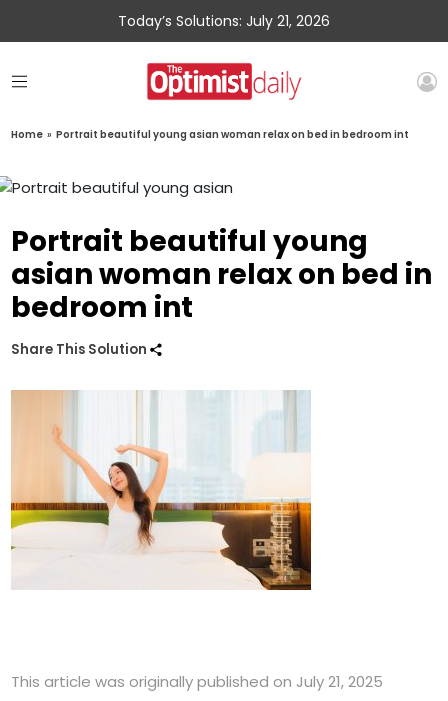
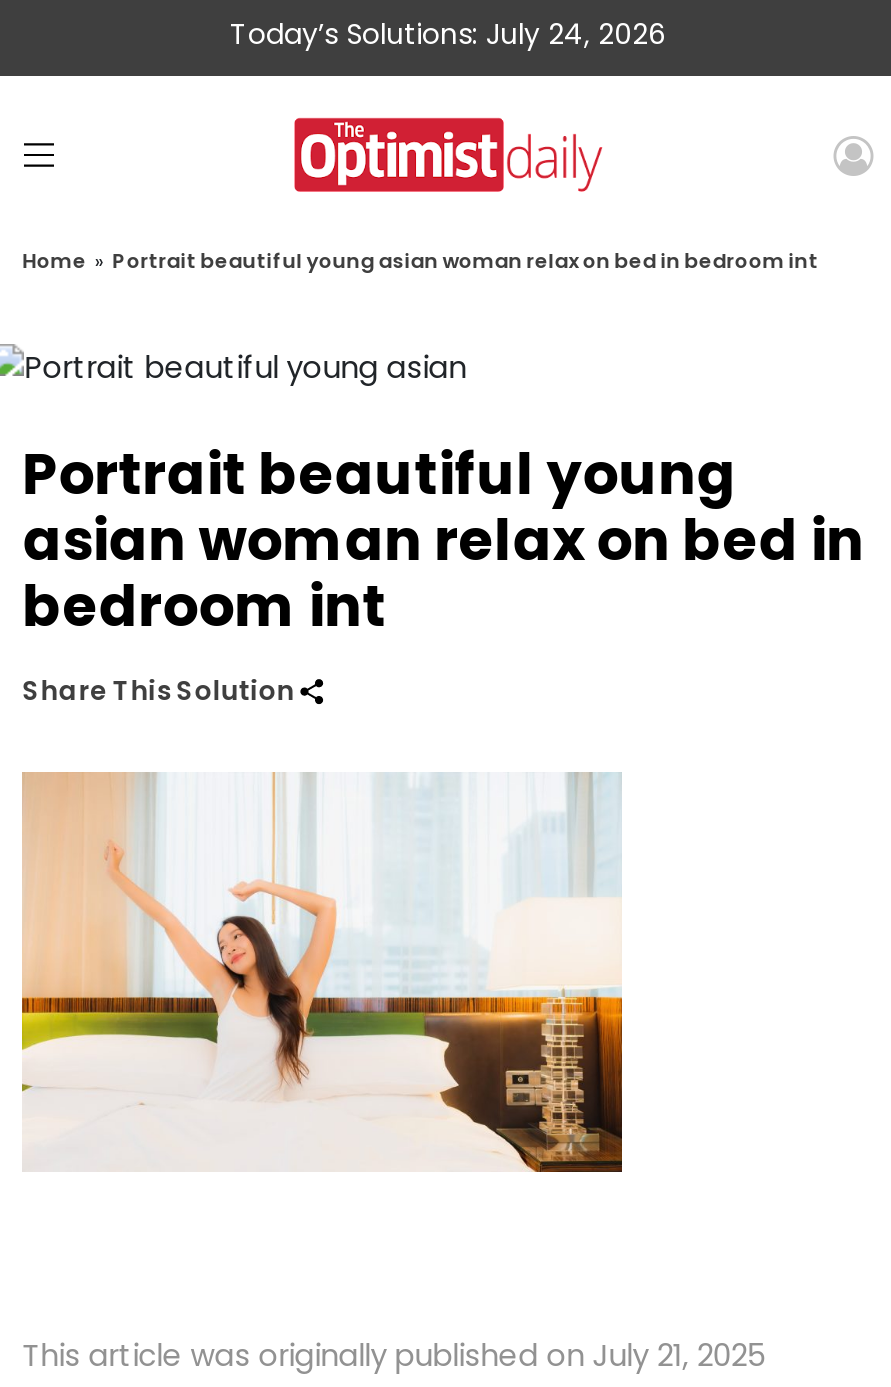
- Today’s Solutions: July 21, 2026
+ Today’s Solutions: July 24, 2026
